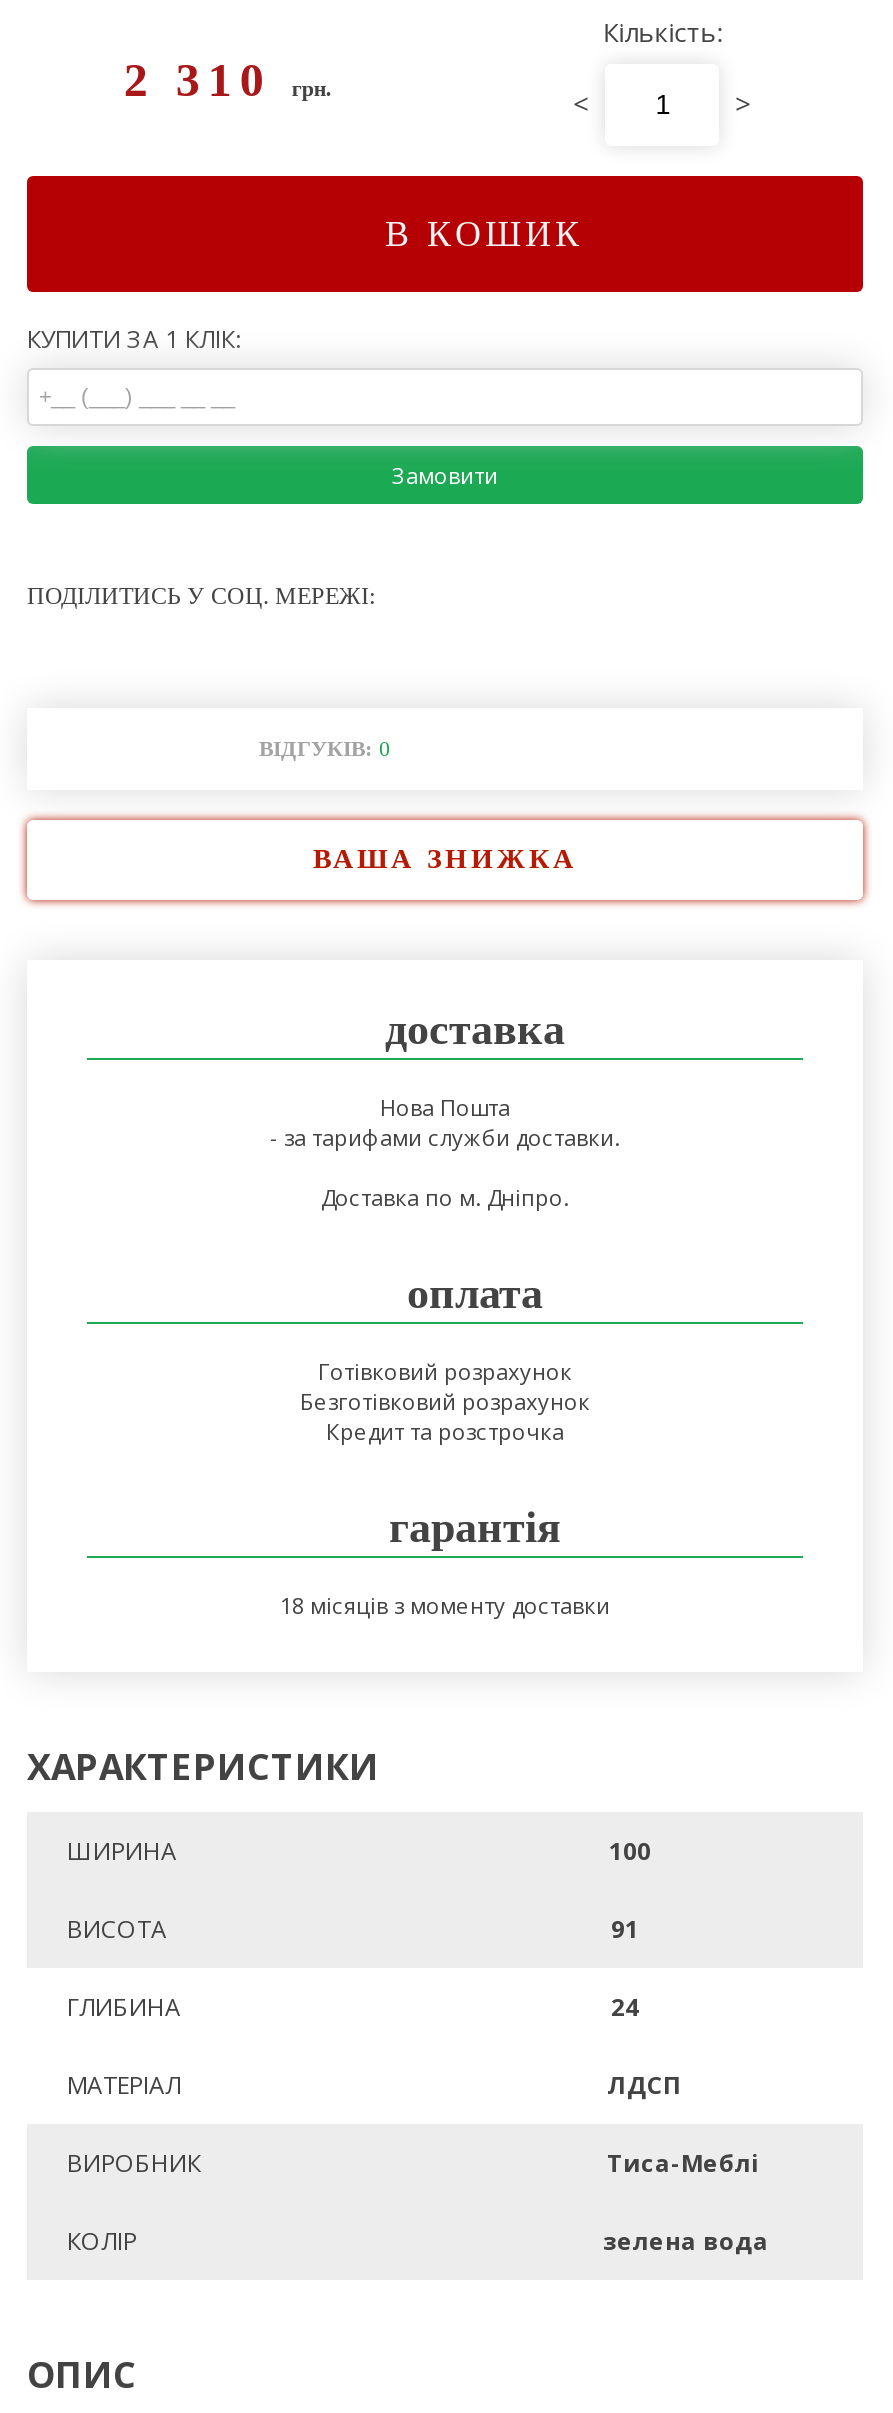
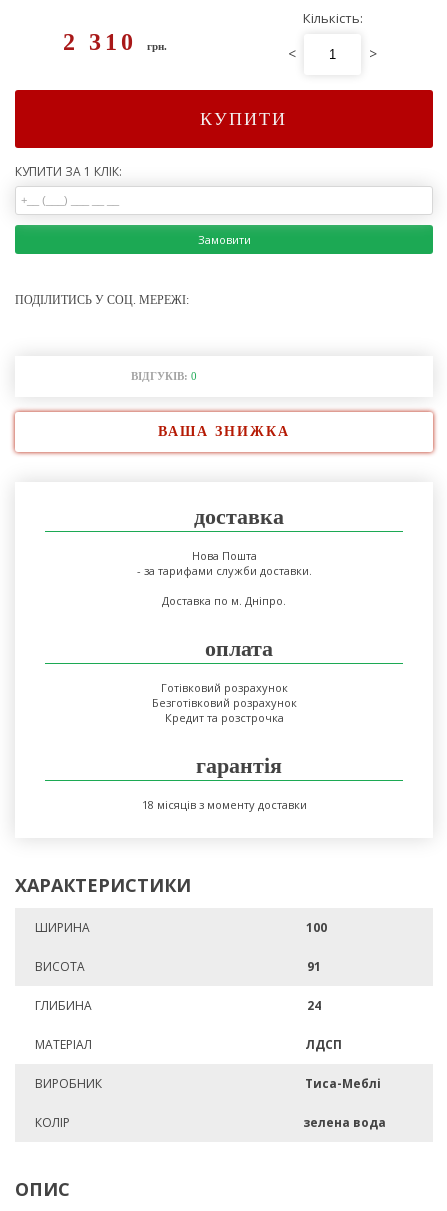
- В КОШИК
+ КУПИТИ
